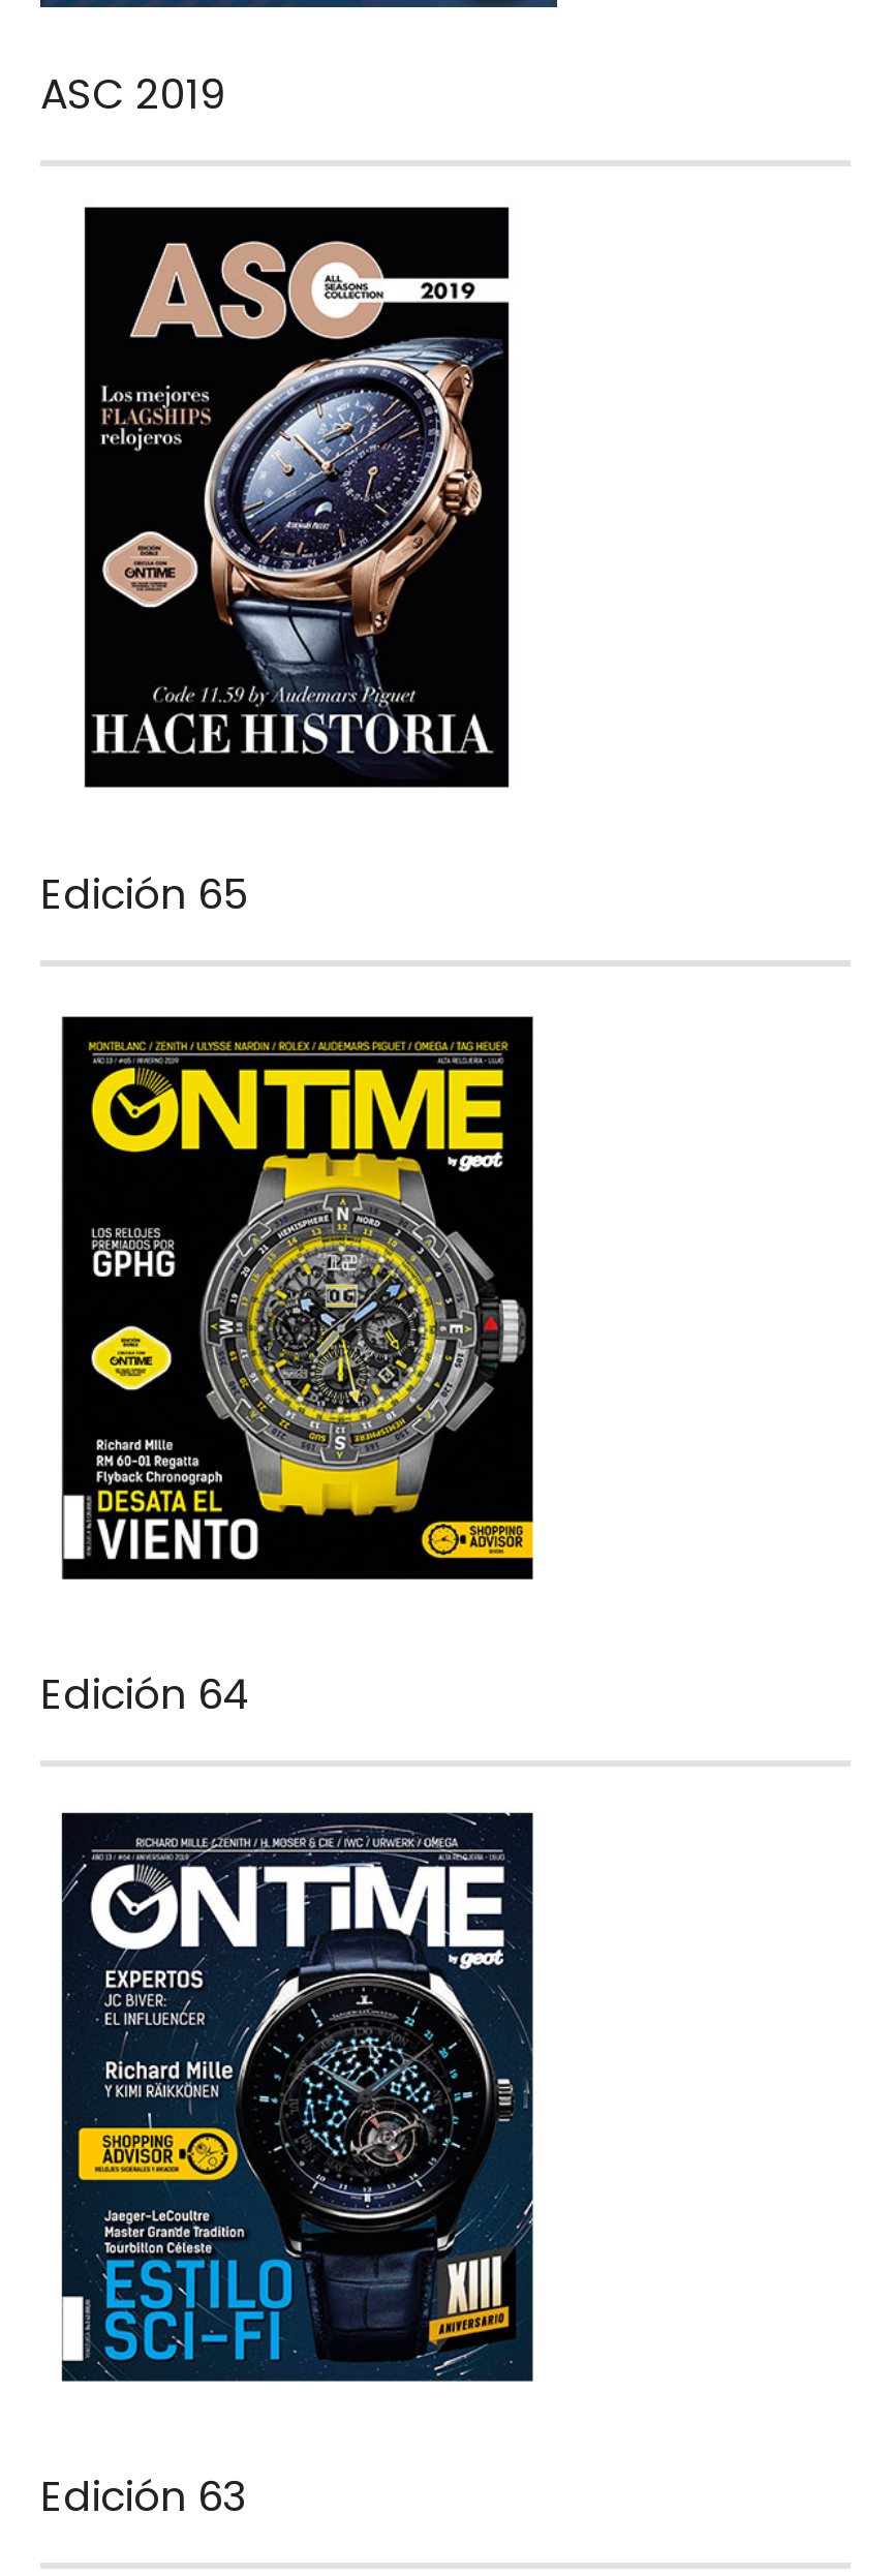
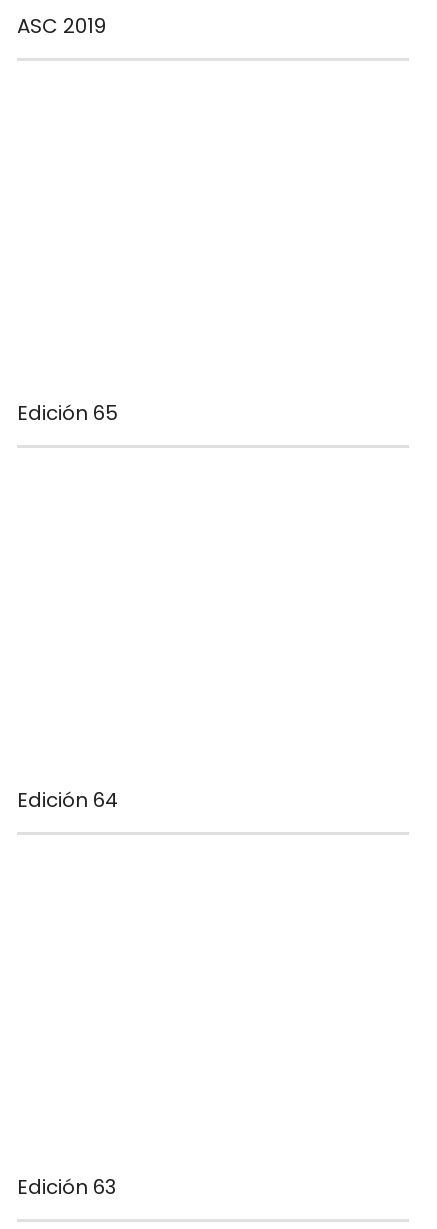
- [image]

- [image]

- [image]
